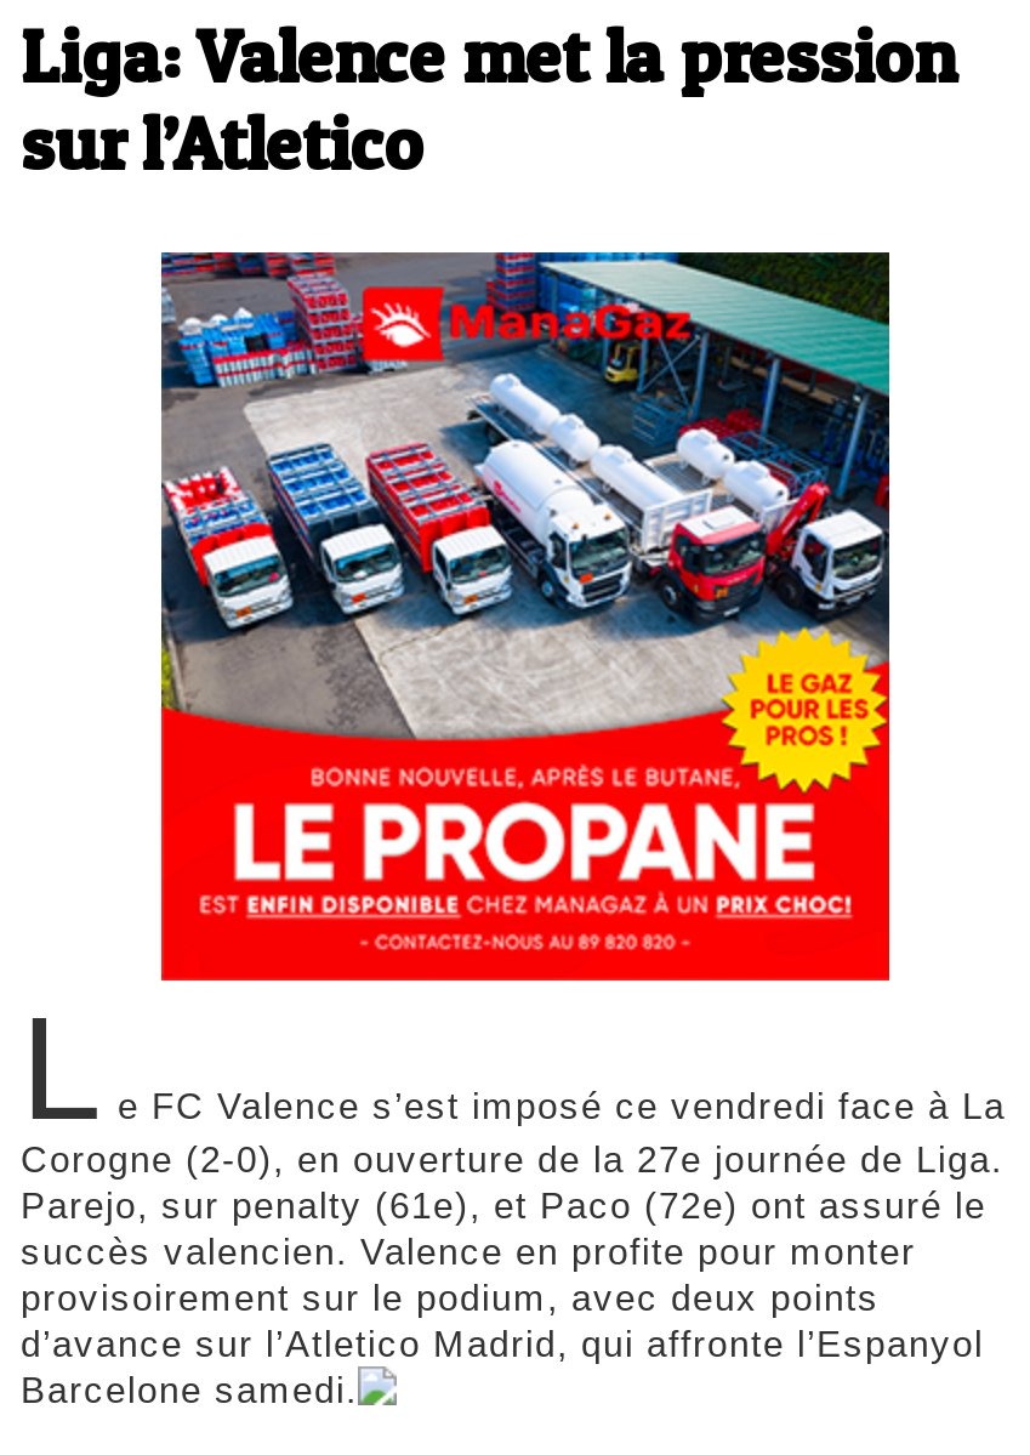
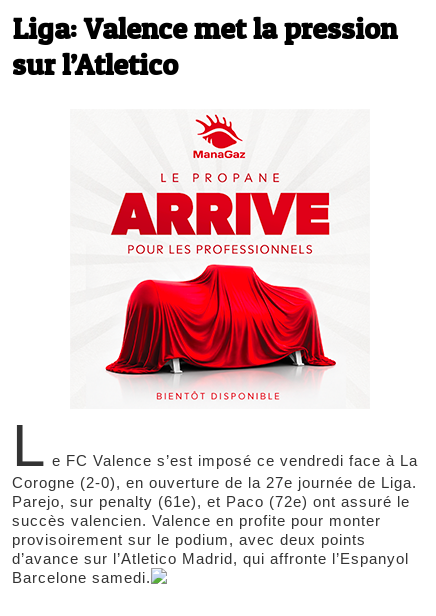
- [image]
+ [image]
